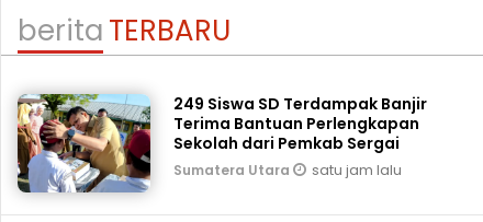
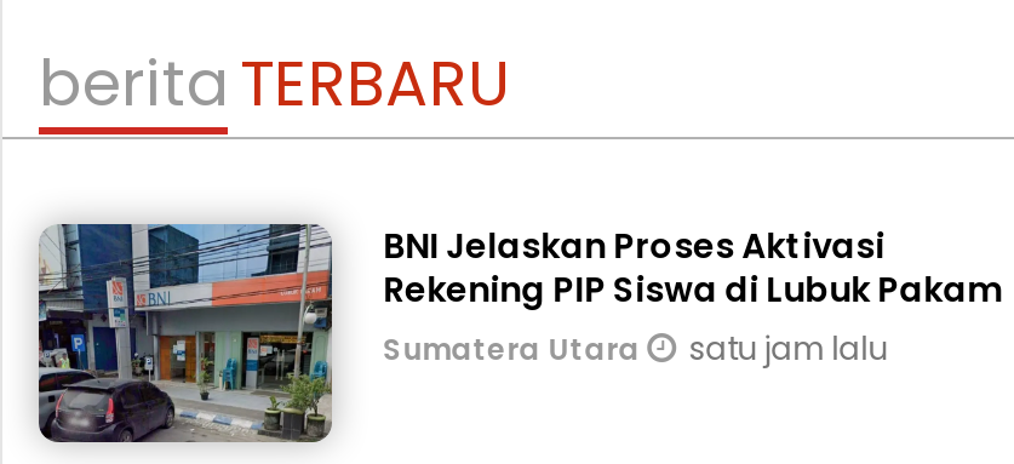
- [image]
- 249 Siswa SD Terdampak Banjir
- Terima Bantuan Perlengkapan
- Sekolah dari Pemkab Sergai
+ [image]
+ BNI Jelaskan Proses Aktivasi
+ Rekening PIP Siswa di Lubuk Pakam
